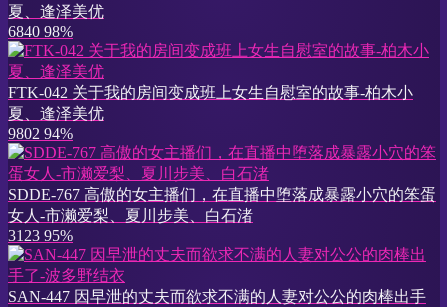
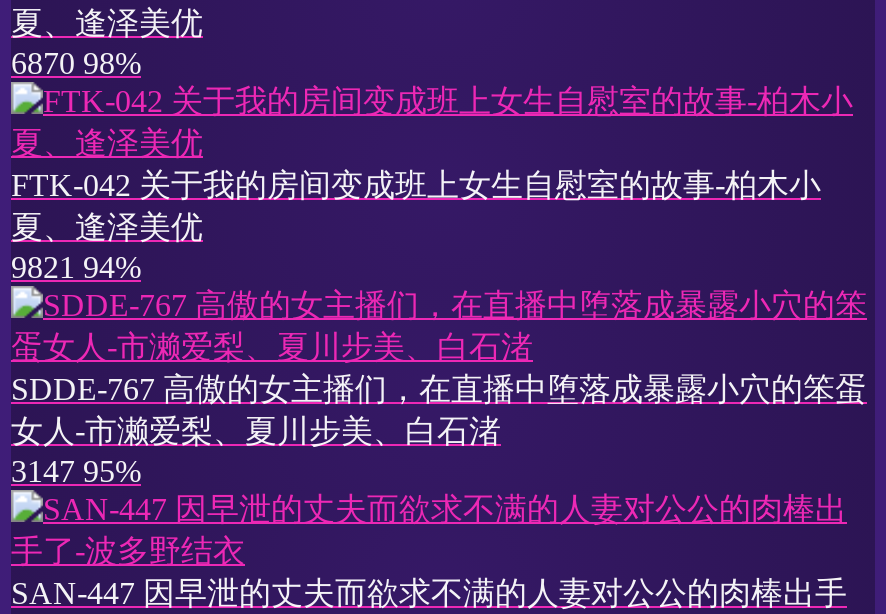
- 6840 98%
+ 6870 98%

- 9802 94%
+ 9821 94%

- 3123 95%
+ 3147 95%
